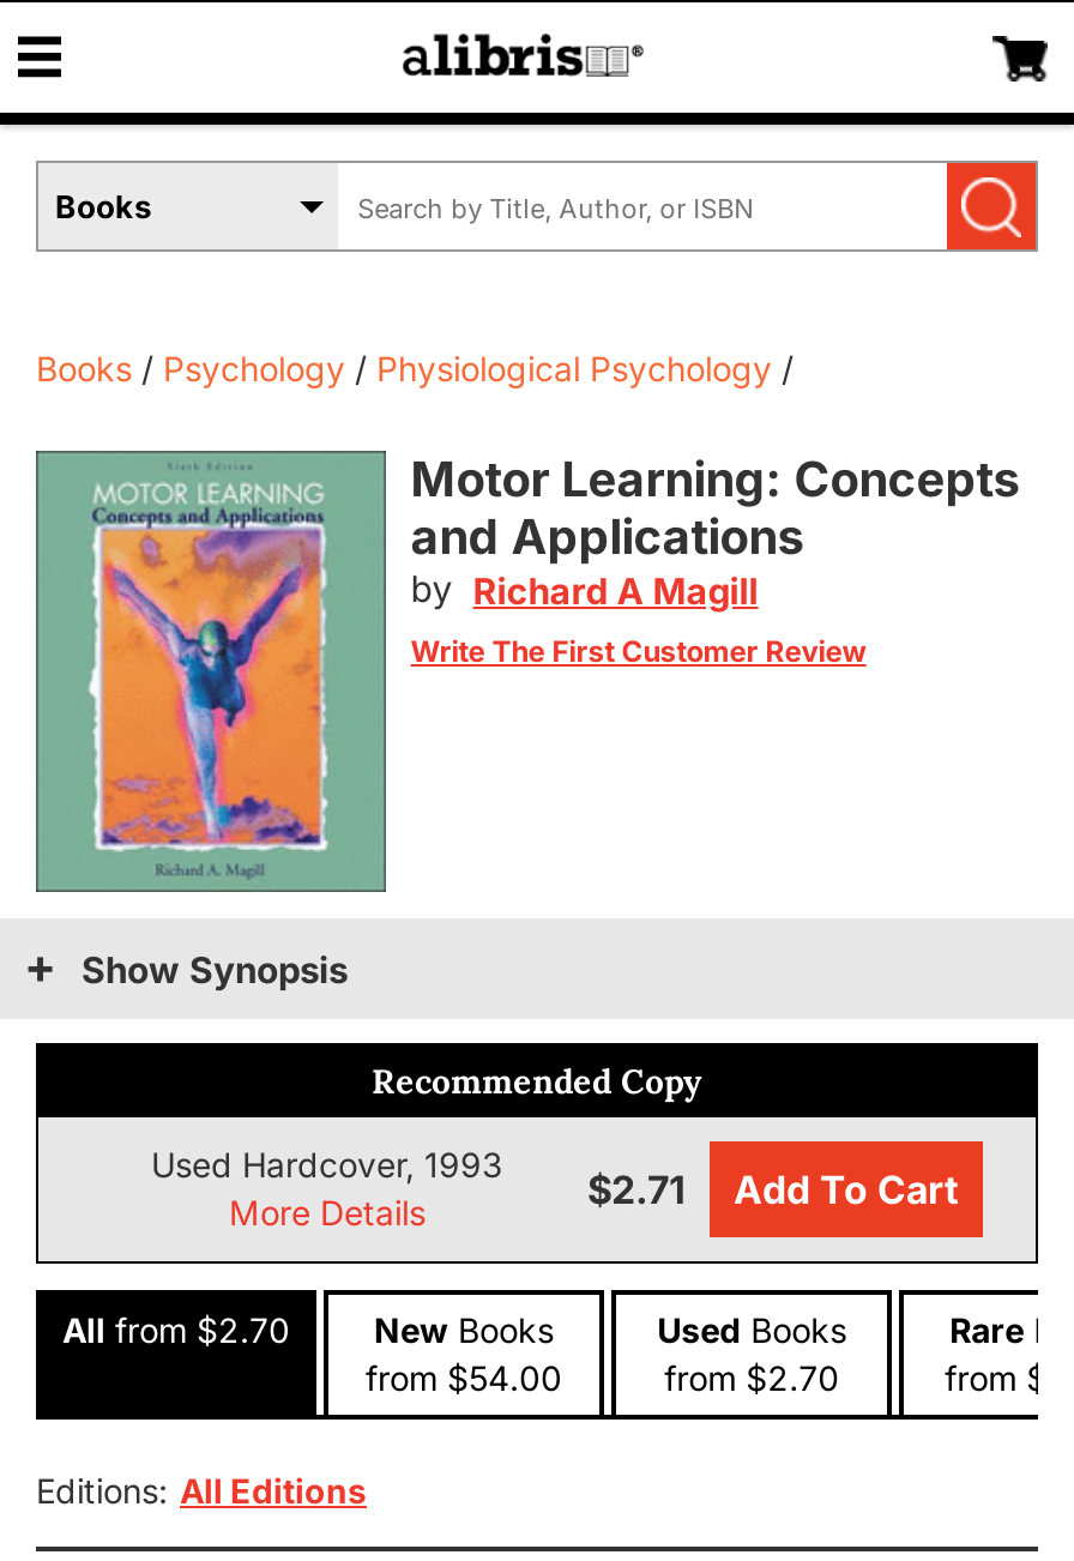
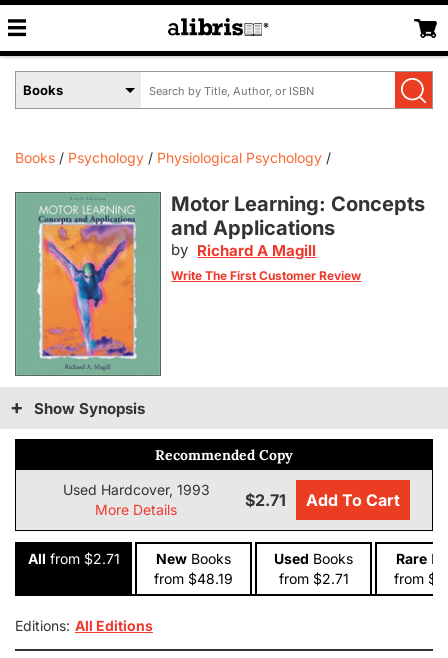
- All from $2.70
+ All from $2.71

- from $54.00
+ from $48.19

- from $2.70
+ from $2.71
